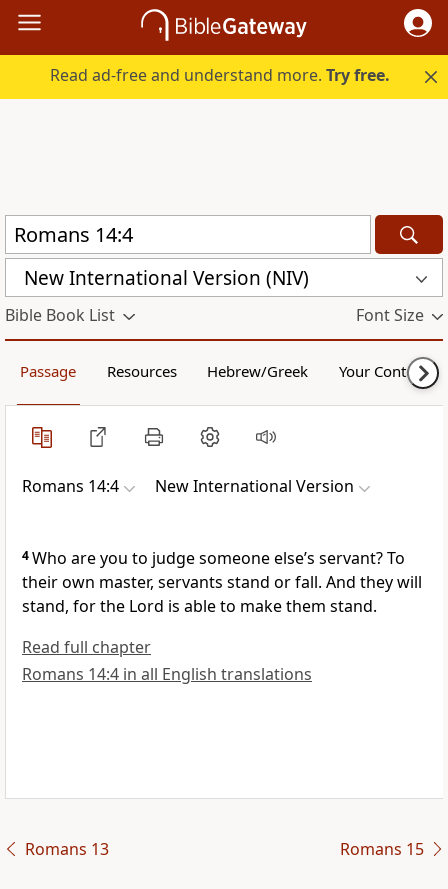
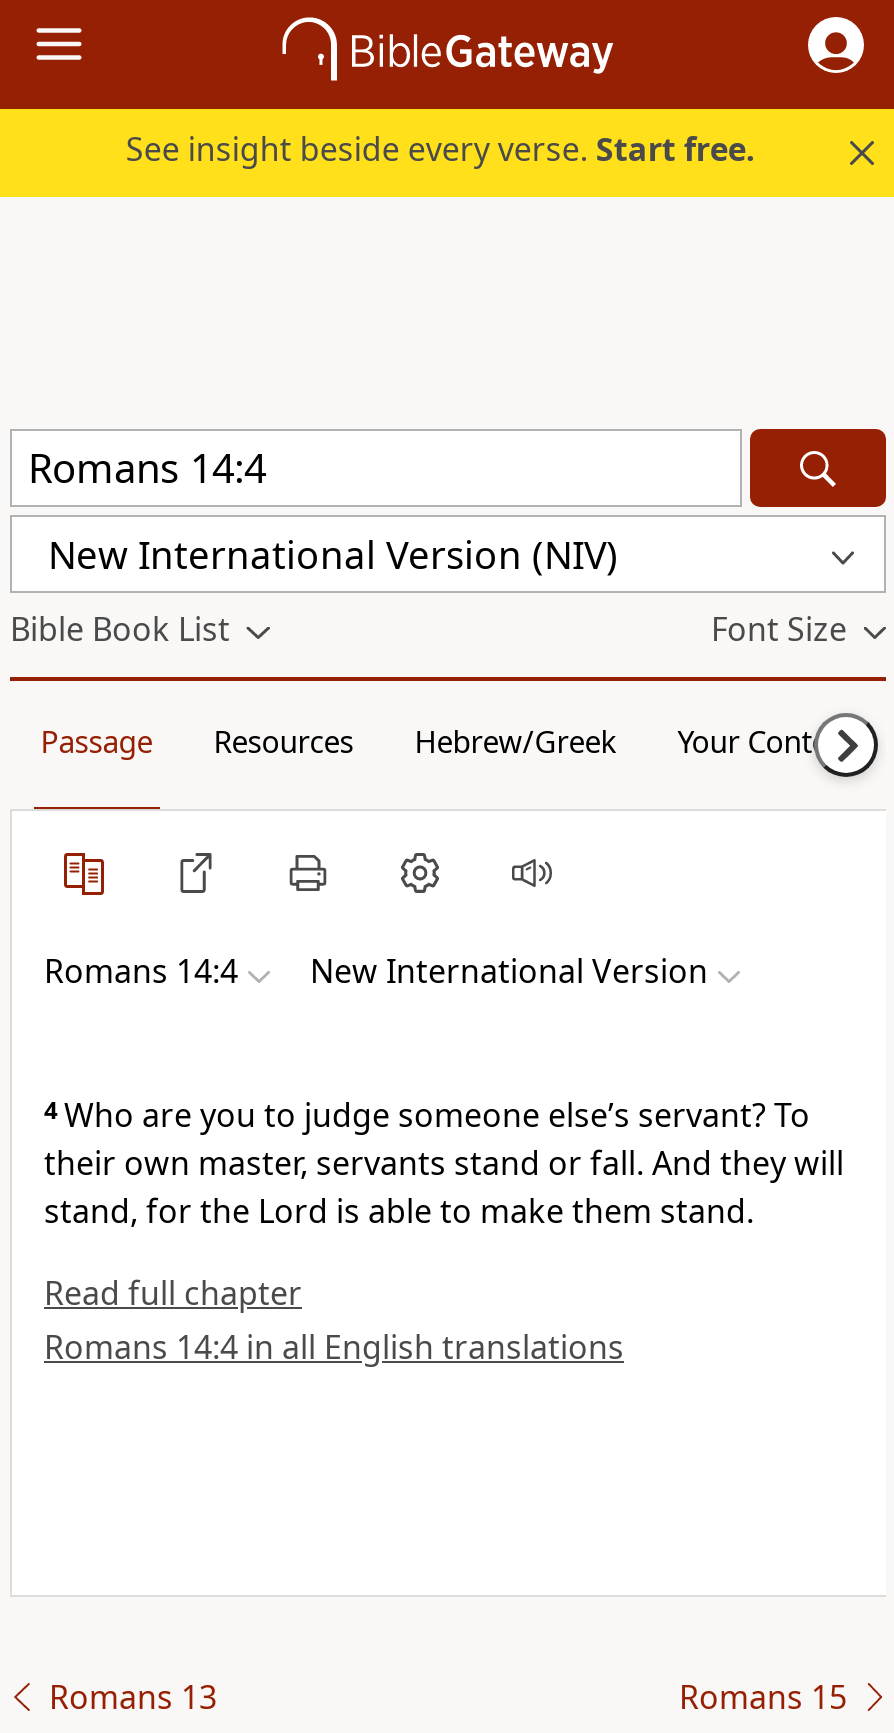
- Read ad-free and understand more. Try free.
+ See insight beside every verse. Start free.
